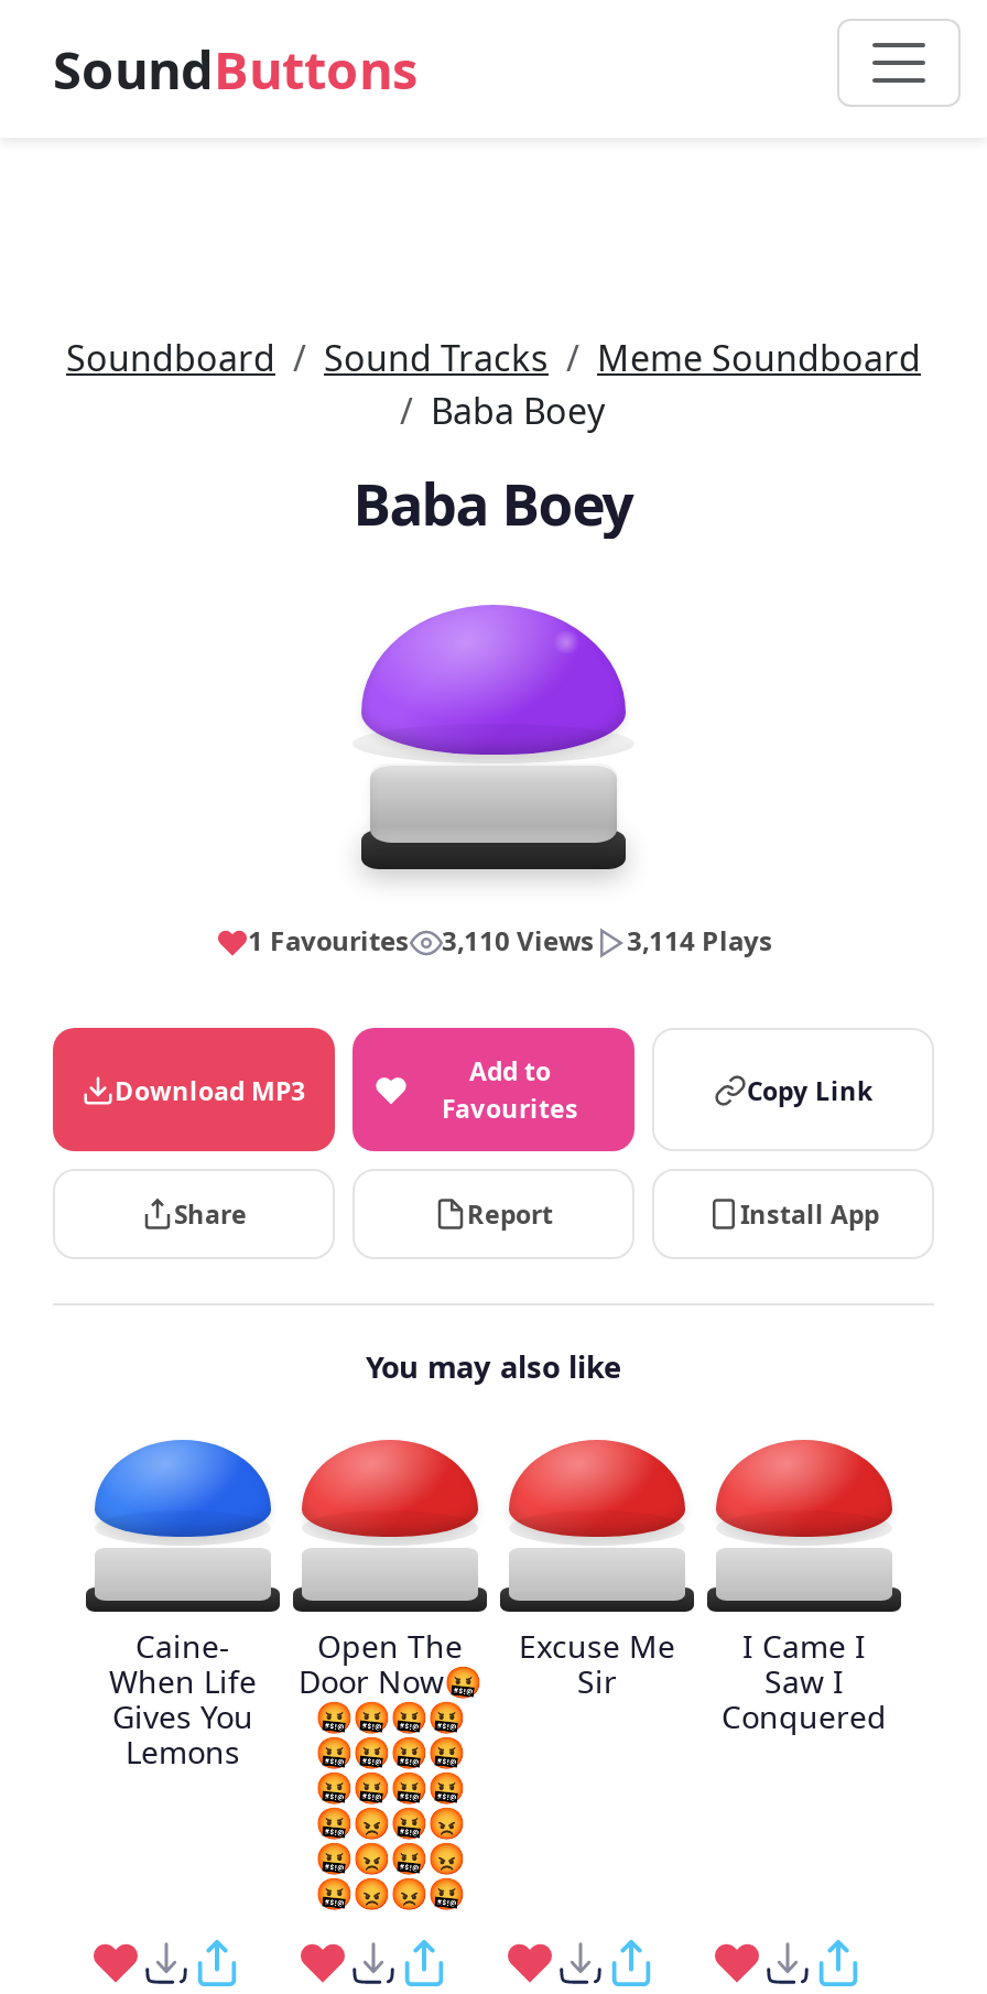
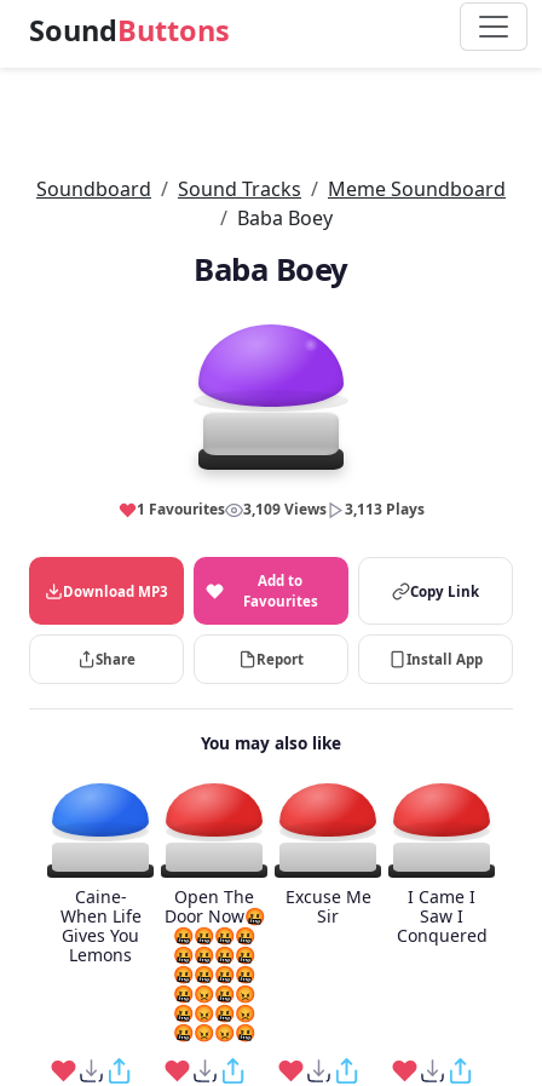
- 3,110 Views
+ 3,109 Views

- 3,114 Plays
+ 3,113 Plays
